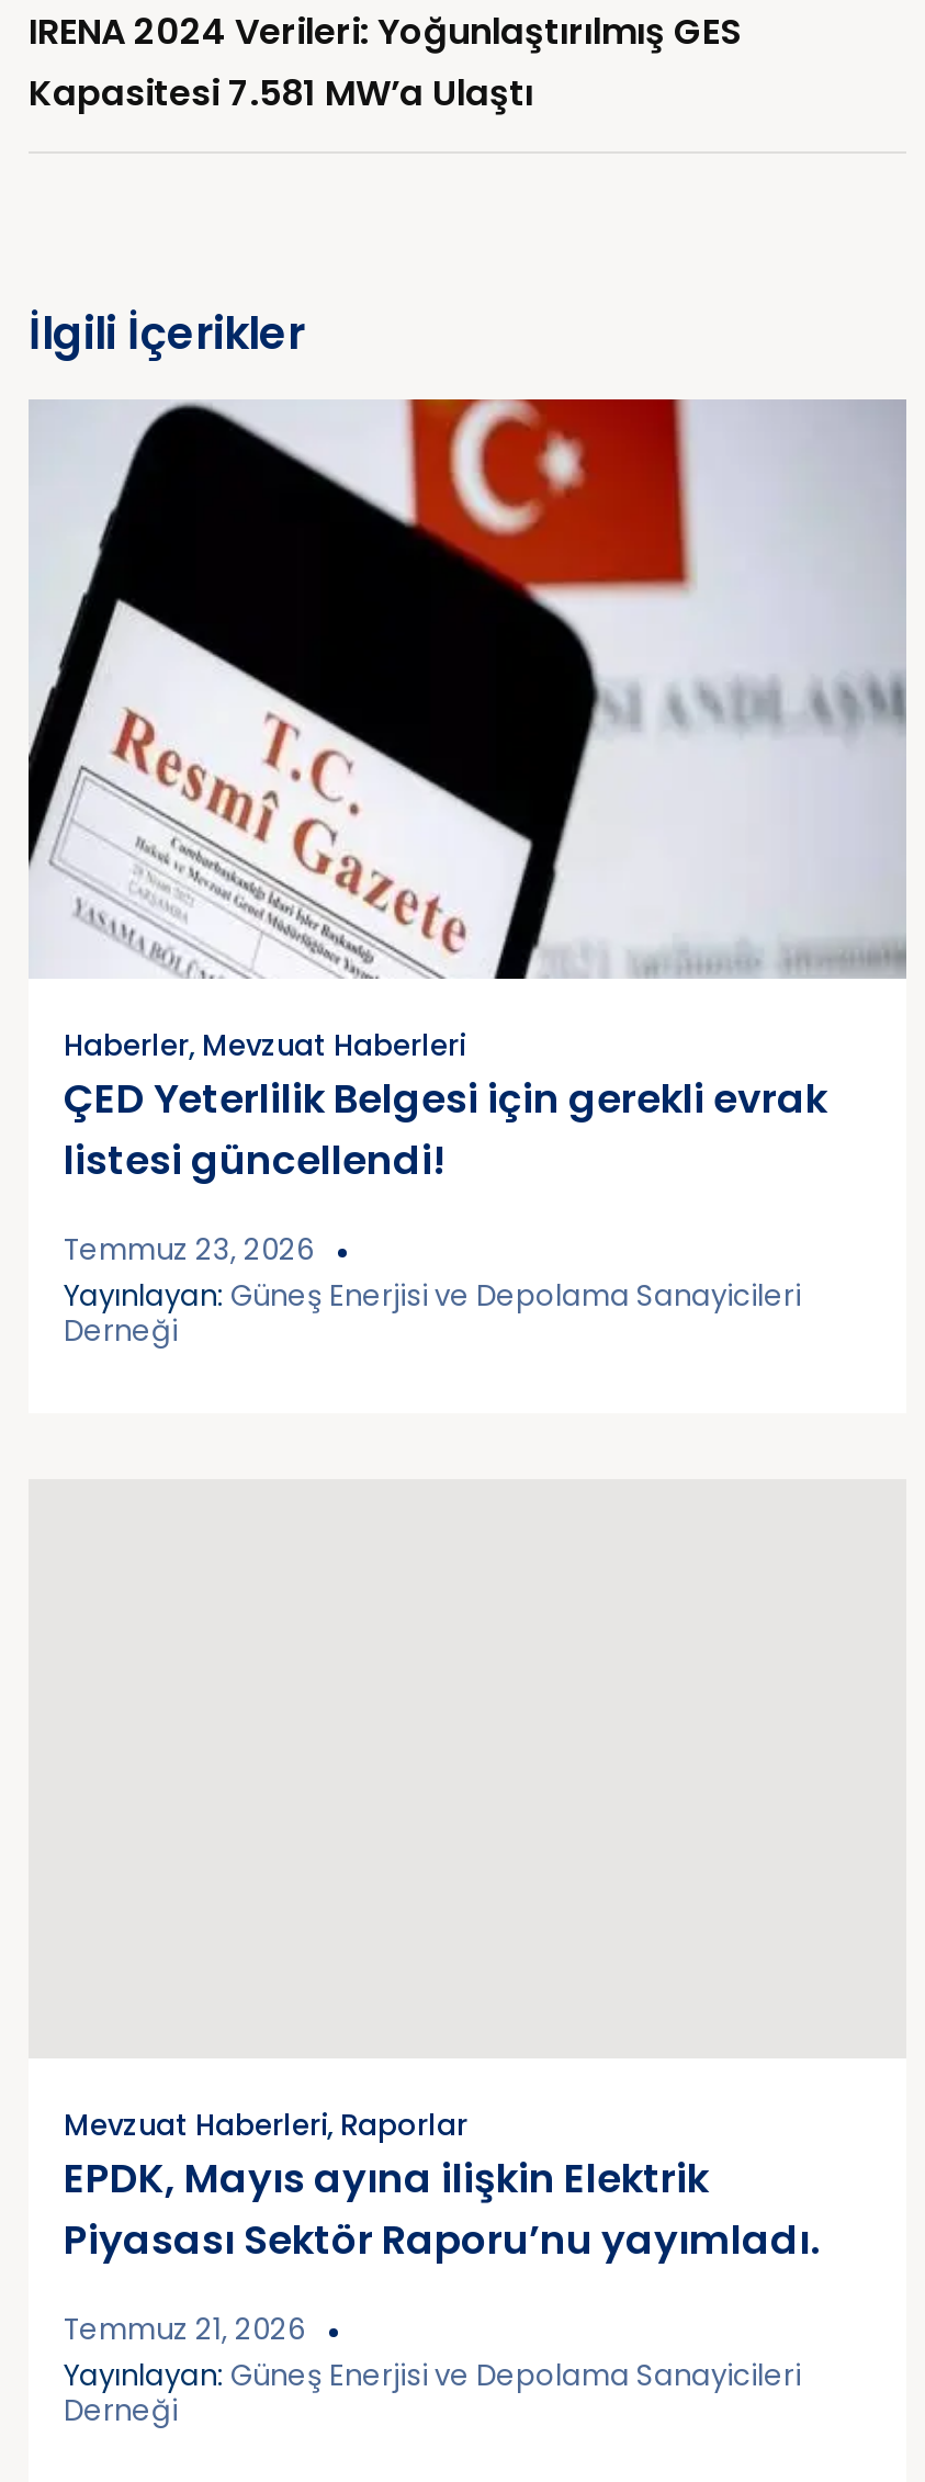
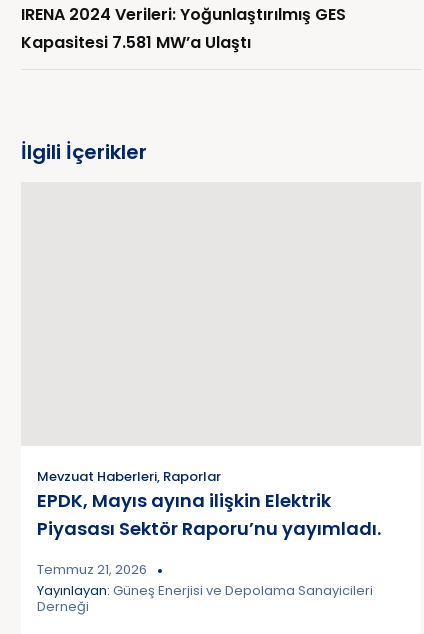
- [image]
- Haberler, Mevzuat Haberleri
- ÇED Yeterlilik Belgesi için gerekli evrak
- listesi güncellendi!
- Temmuz 23, 2026
- Yayınlayan: Güneş Enerjisi ve Depolama Sanayicileri
- Derneği
